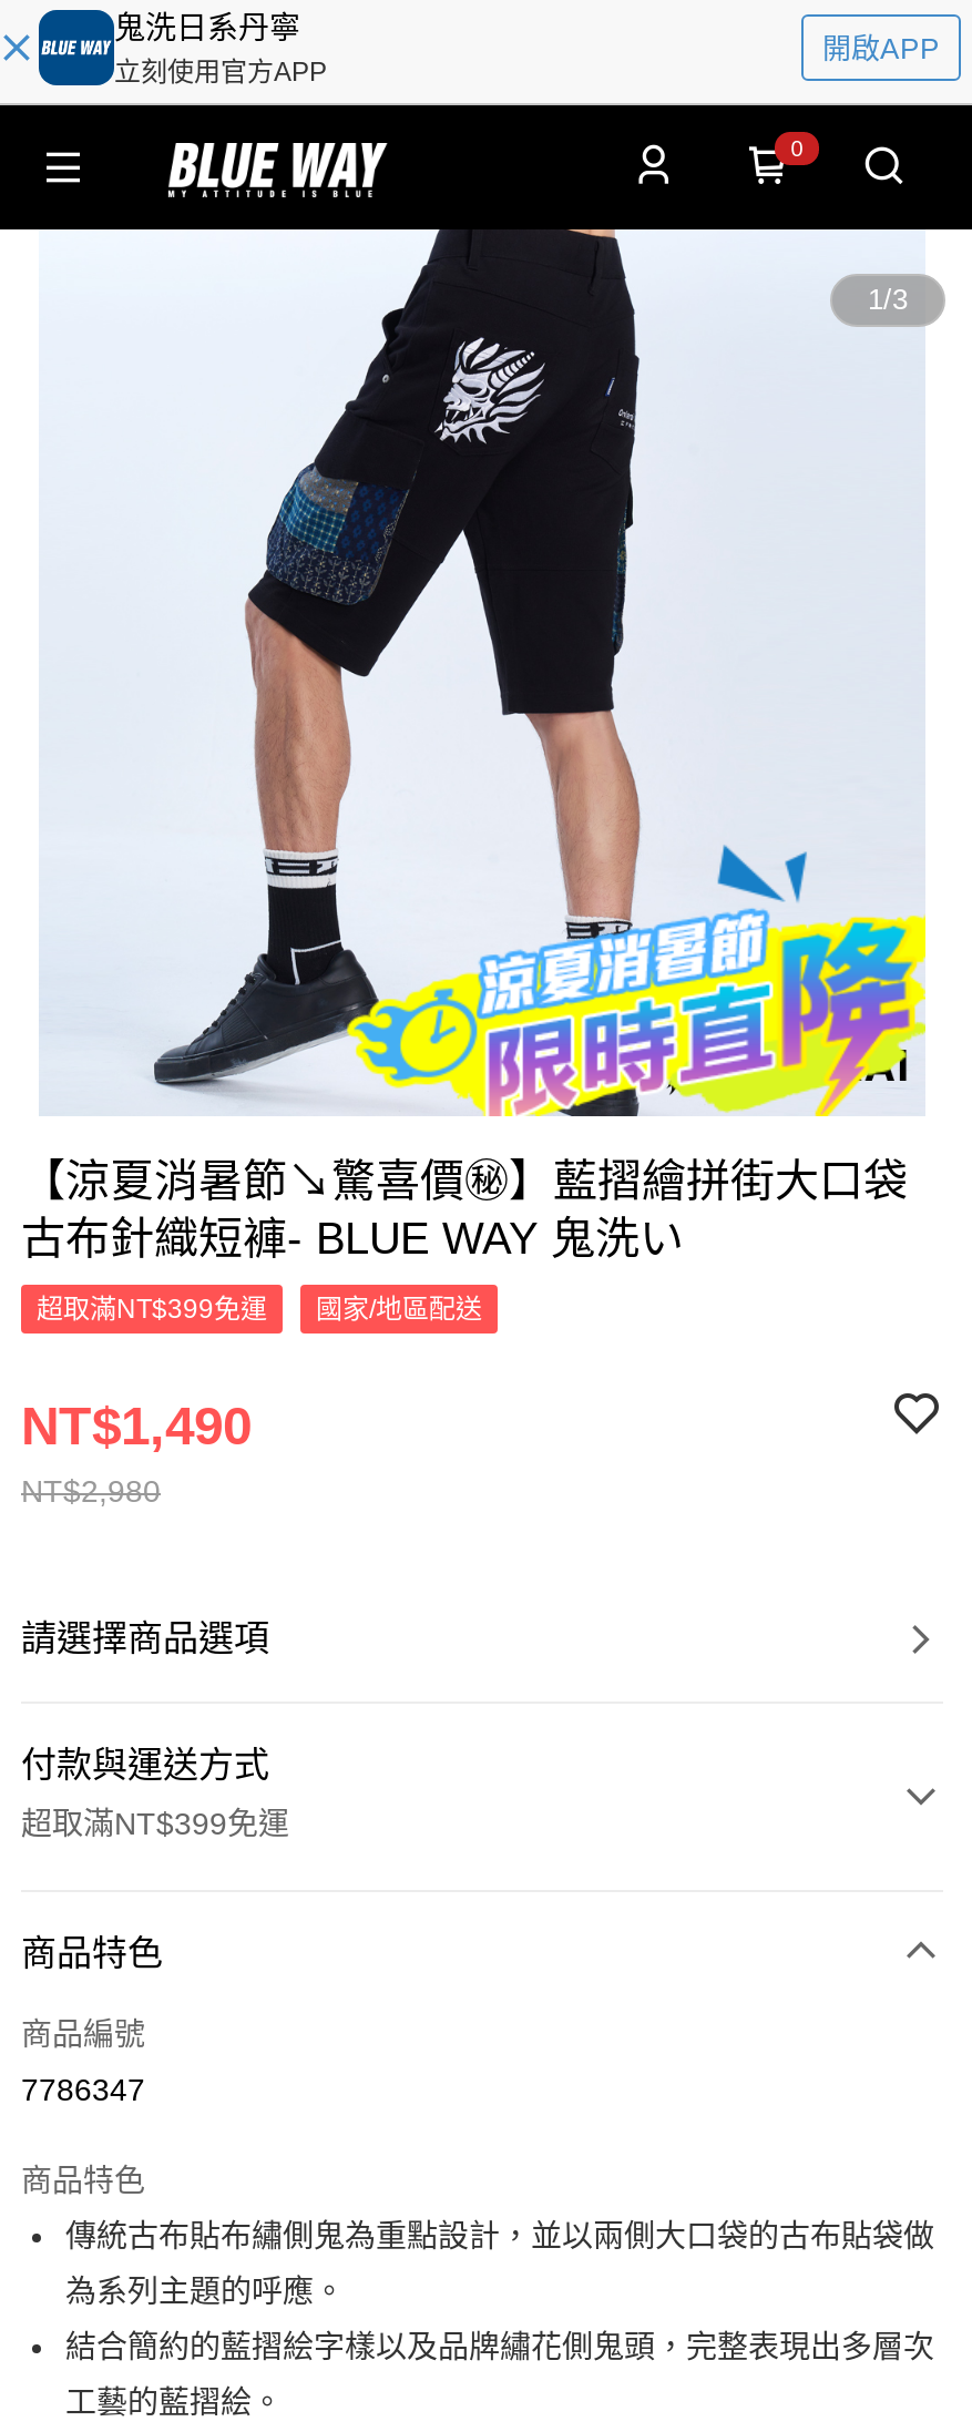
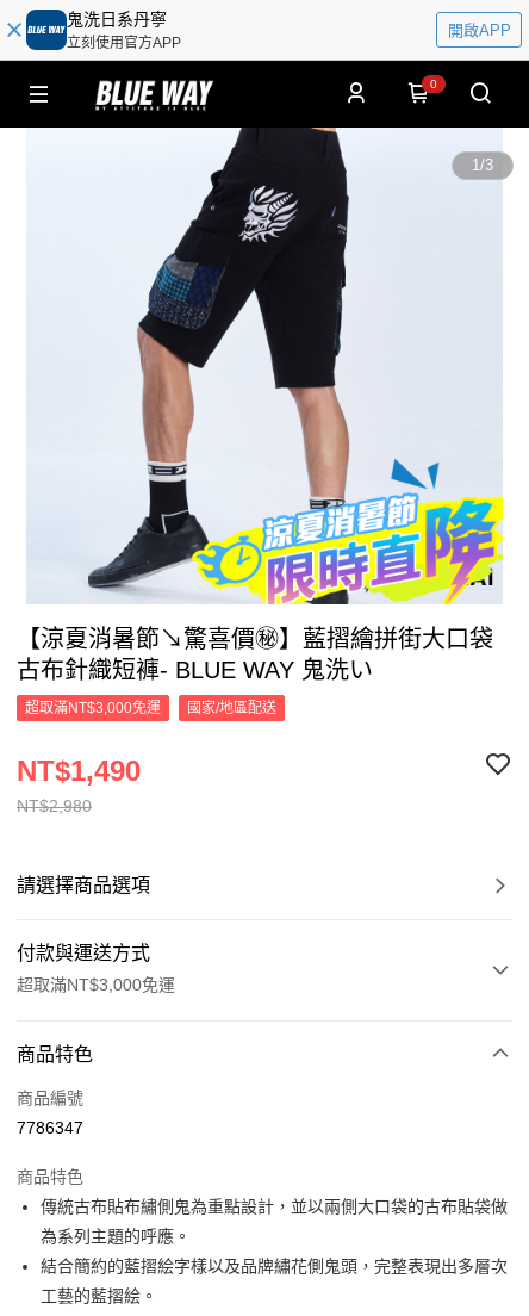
- 超取滿NT$399免運
+ 超取滿NT$3,000免運

- 超取滿NT$399免運
+ 超取滿NT$3,000免運
